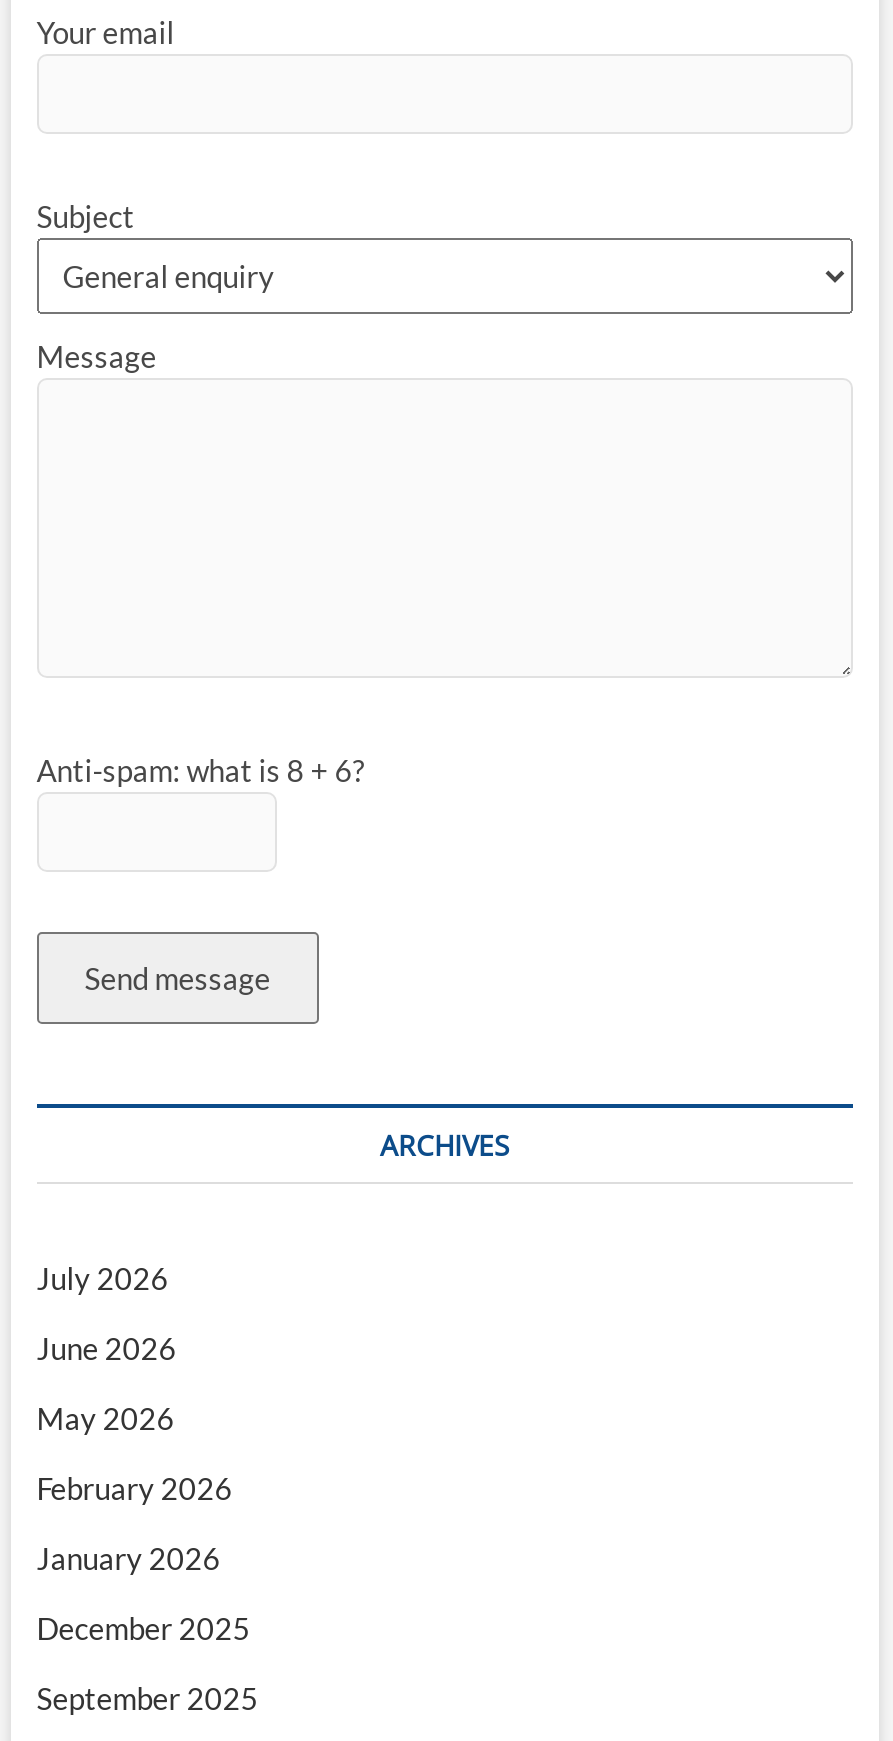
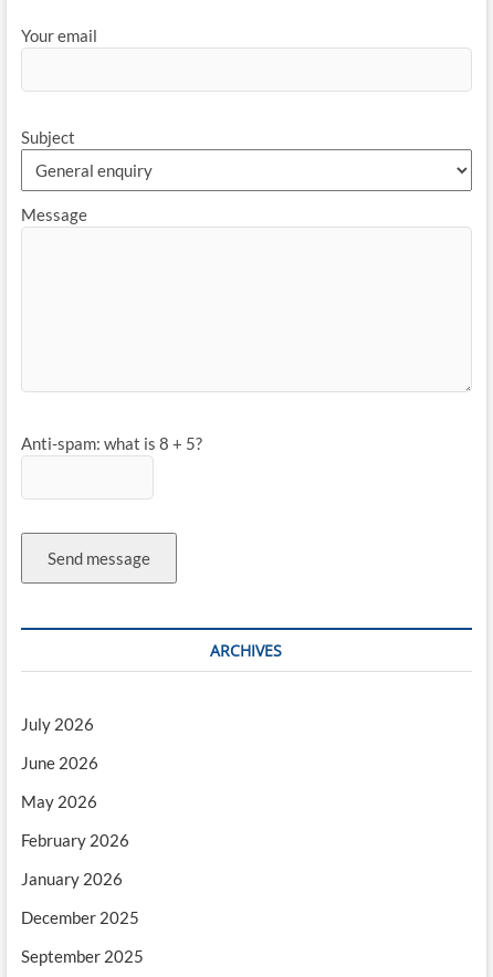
- Anti-spam: what is 8 + 6?
+ Anti-spam: what is 8 + 5?
